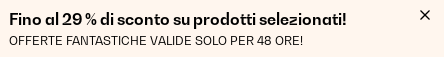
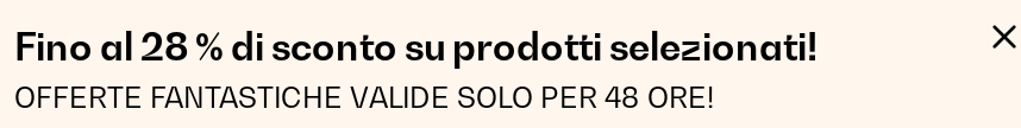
- Fino al 29 % di sconto su prodotti selezionati!
+ Fino al 28 % di sconto su prodotti selezionati!
